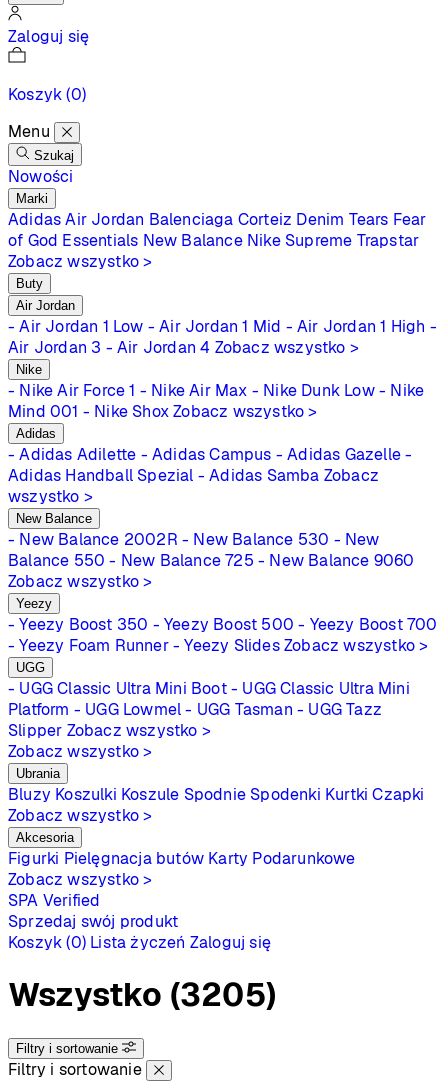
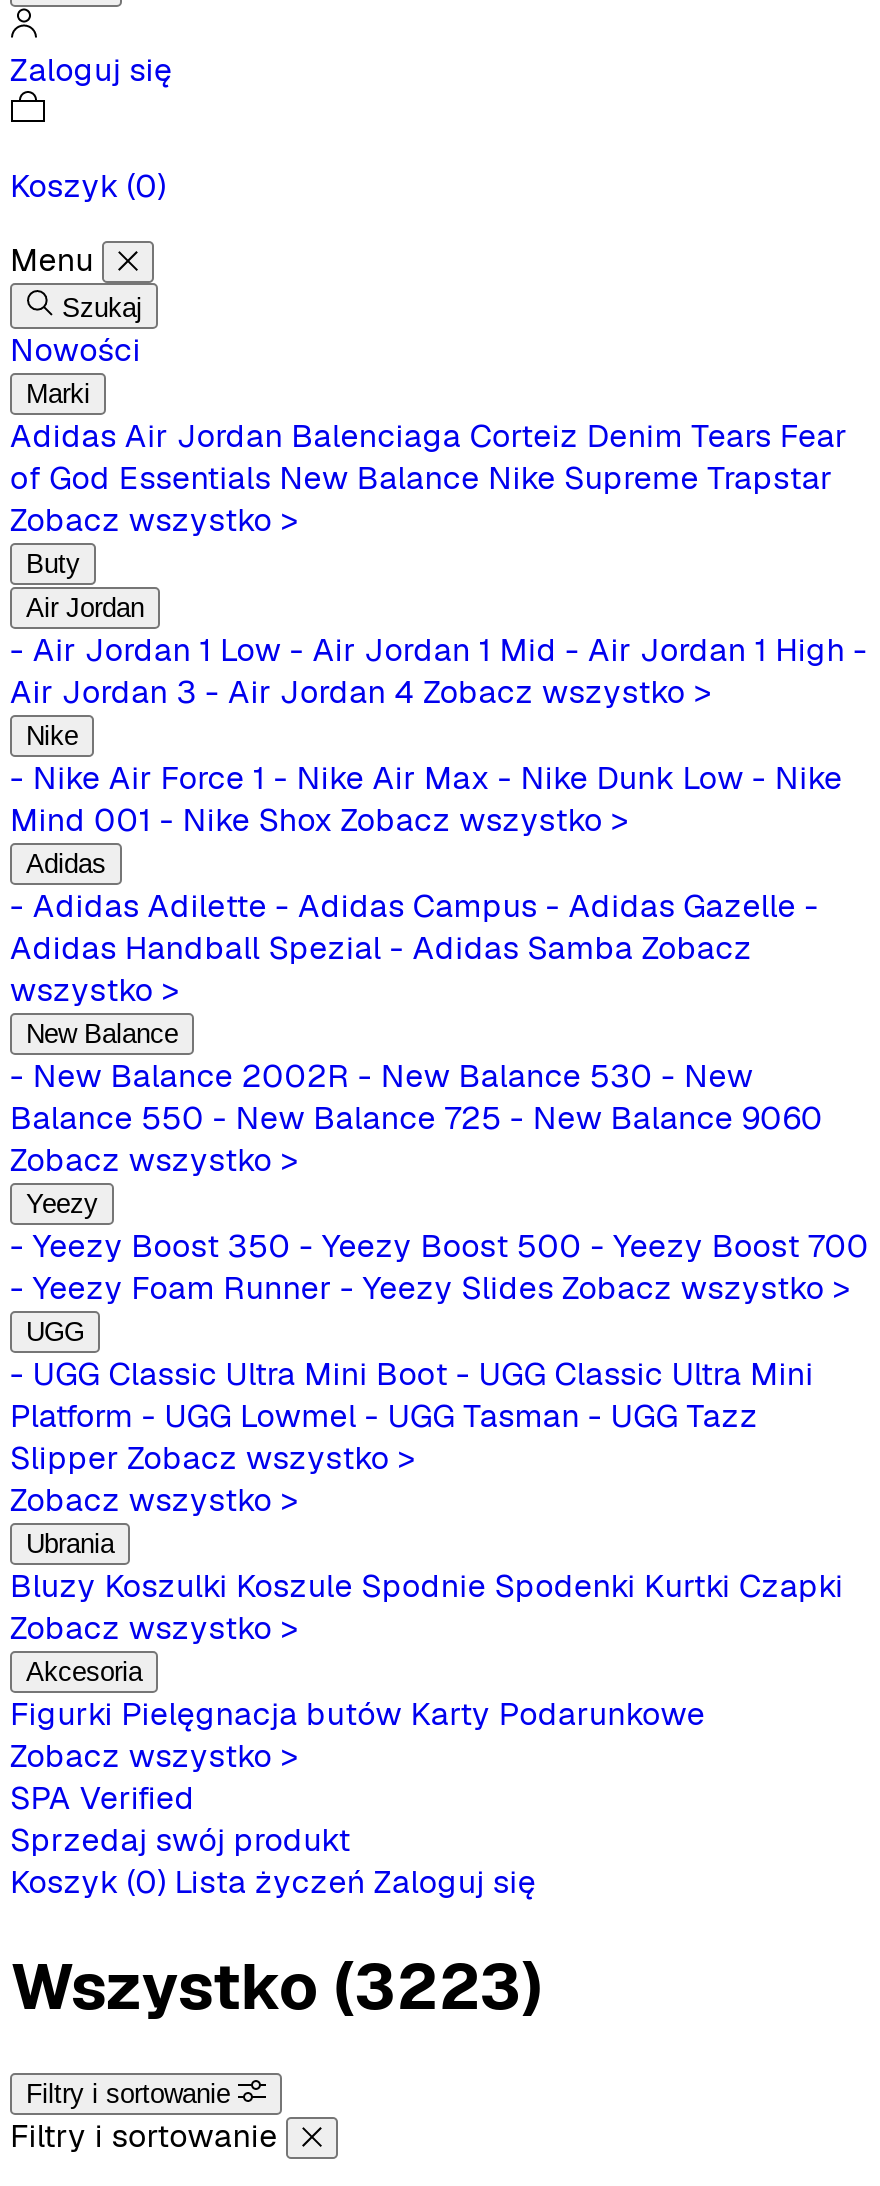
- Wszystko (3205)
+ Wszystko (3223)
